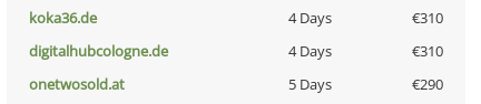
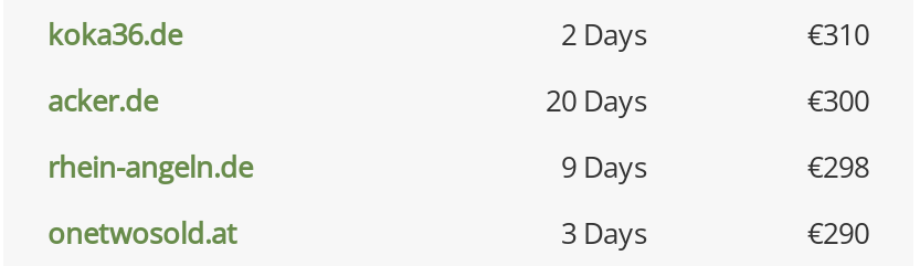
- 4 Days
+ 2 Days

- digitalhubcologne.de
- 4 Days
- €310
+ acker.de
+ 20 Days
+ €300
+ rhein-angeln.de
+ 9 Days
+ €298

- 5 Days
+ 3 Days
